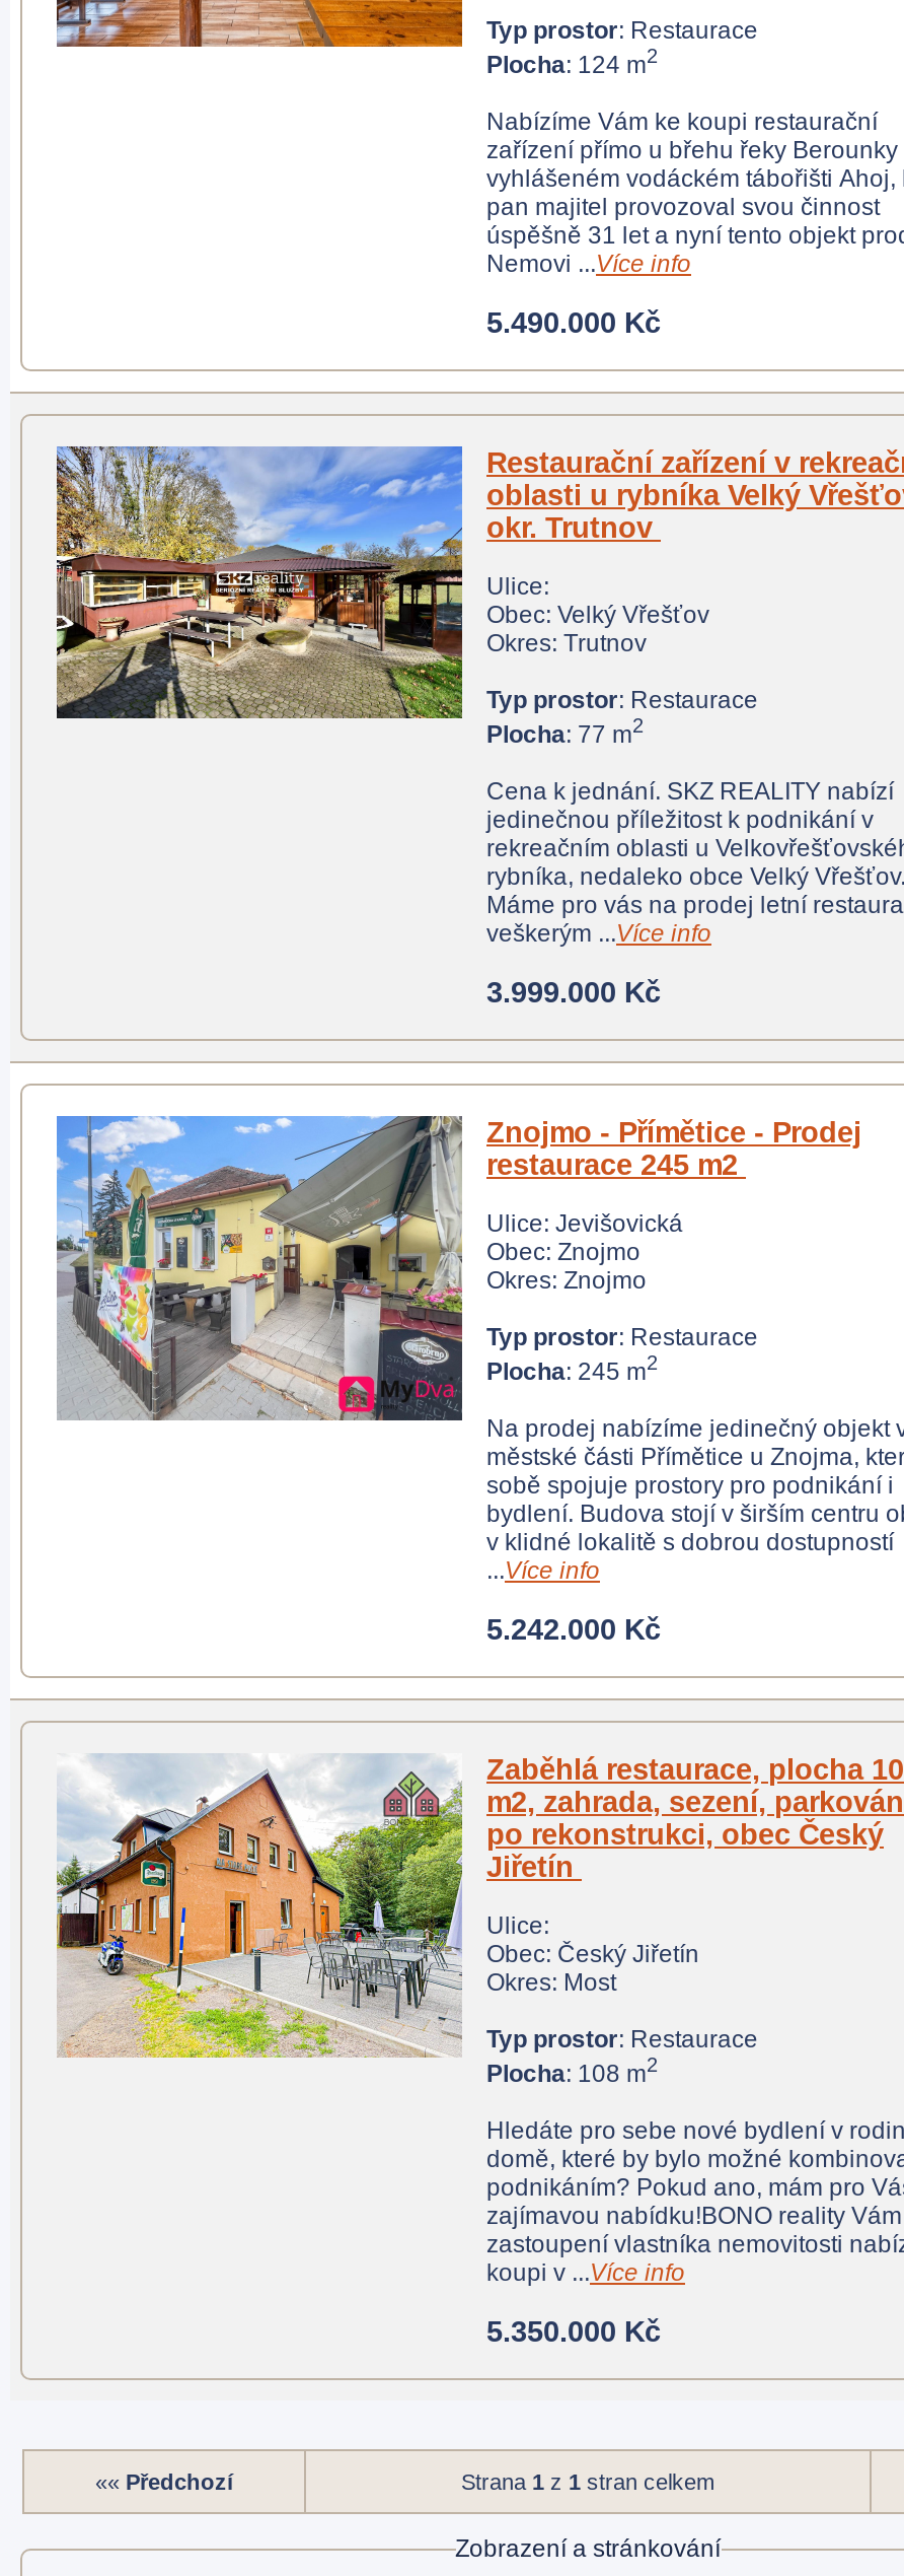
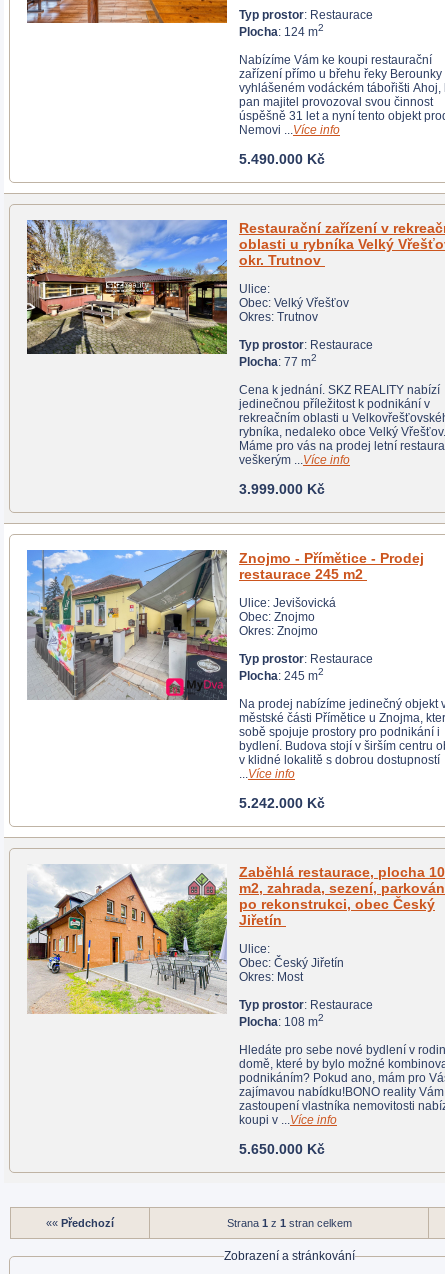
- 5.350.000 Kč
+ 5.650.000 Kč
